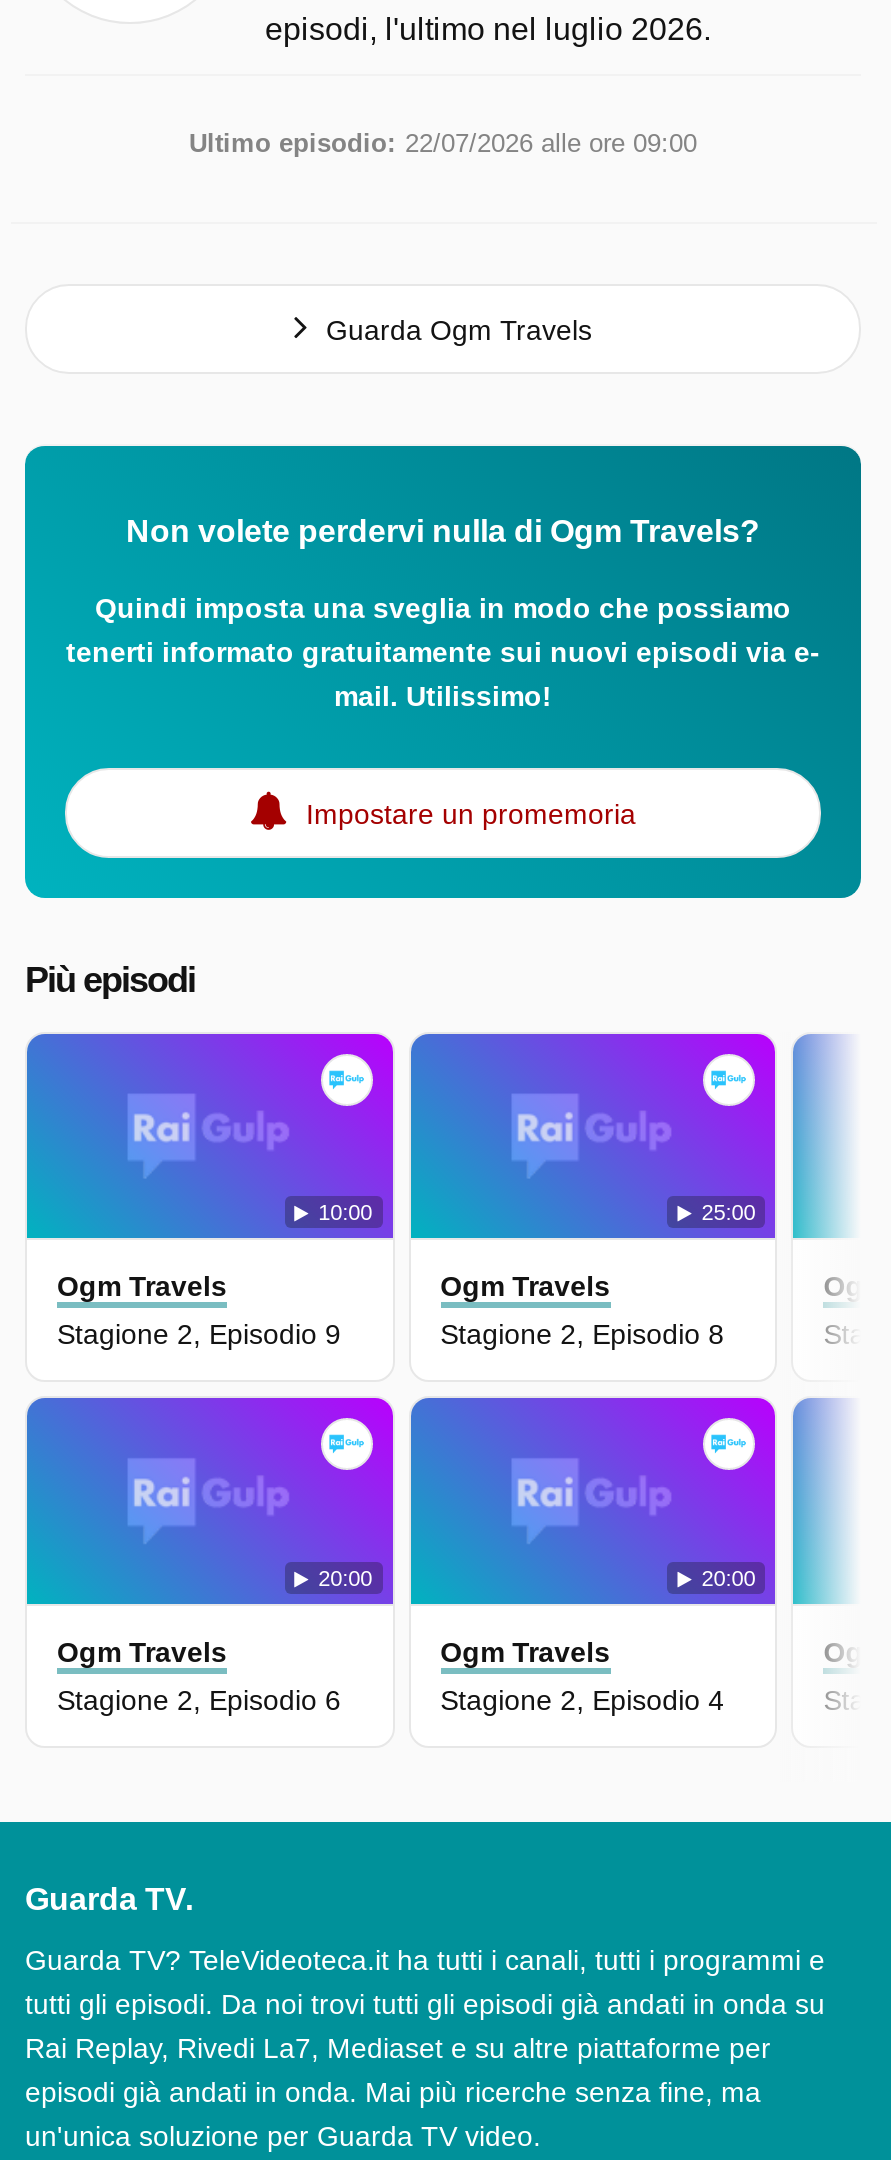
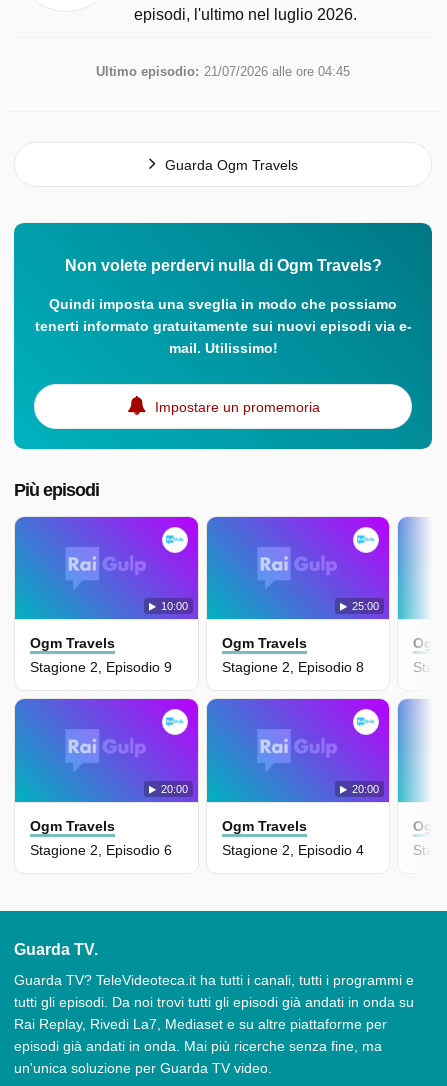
- Ultimo episodio: 22/07/2026 alle ore 09:00
+ Ultimo episodio: 21/07/2026 alle ore 04:45
